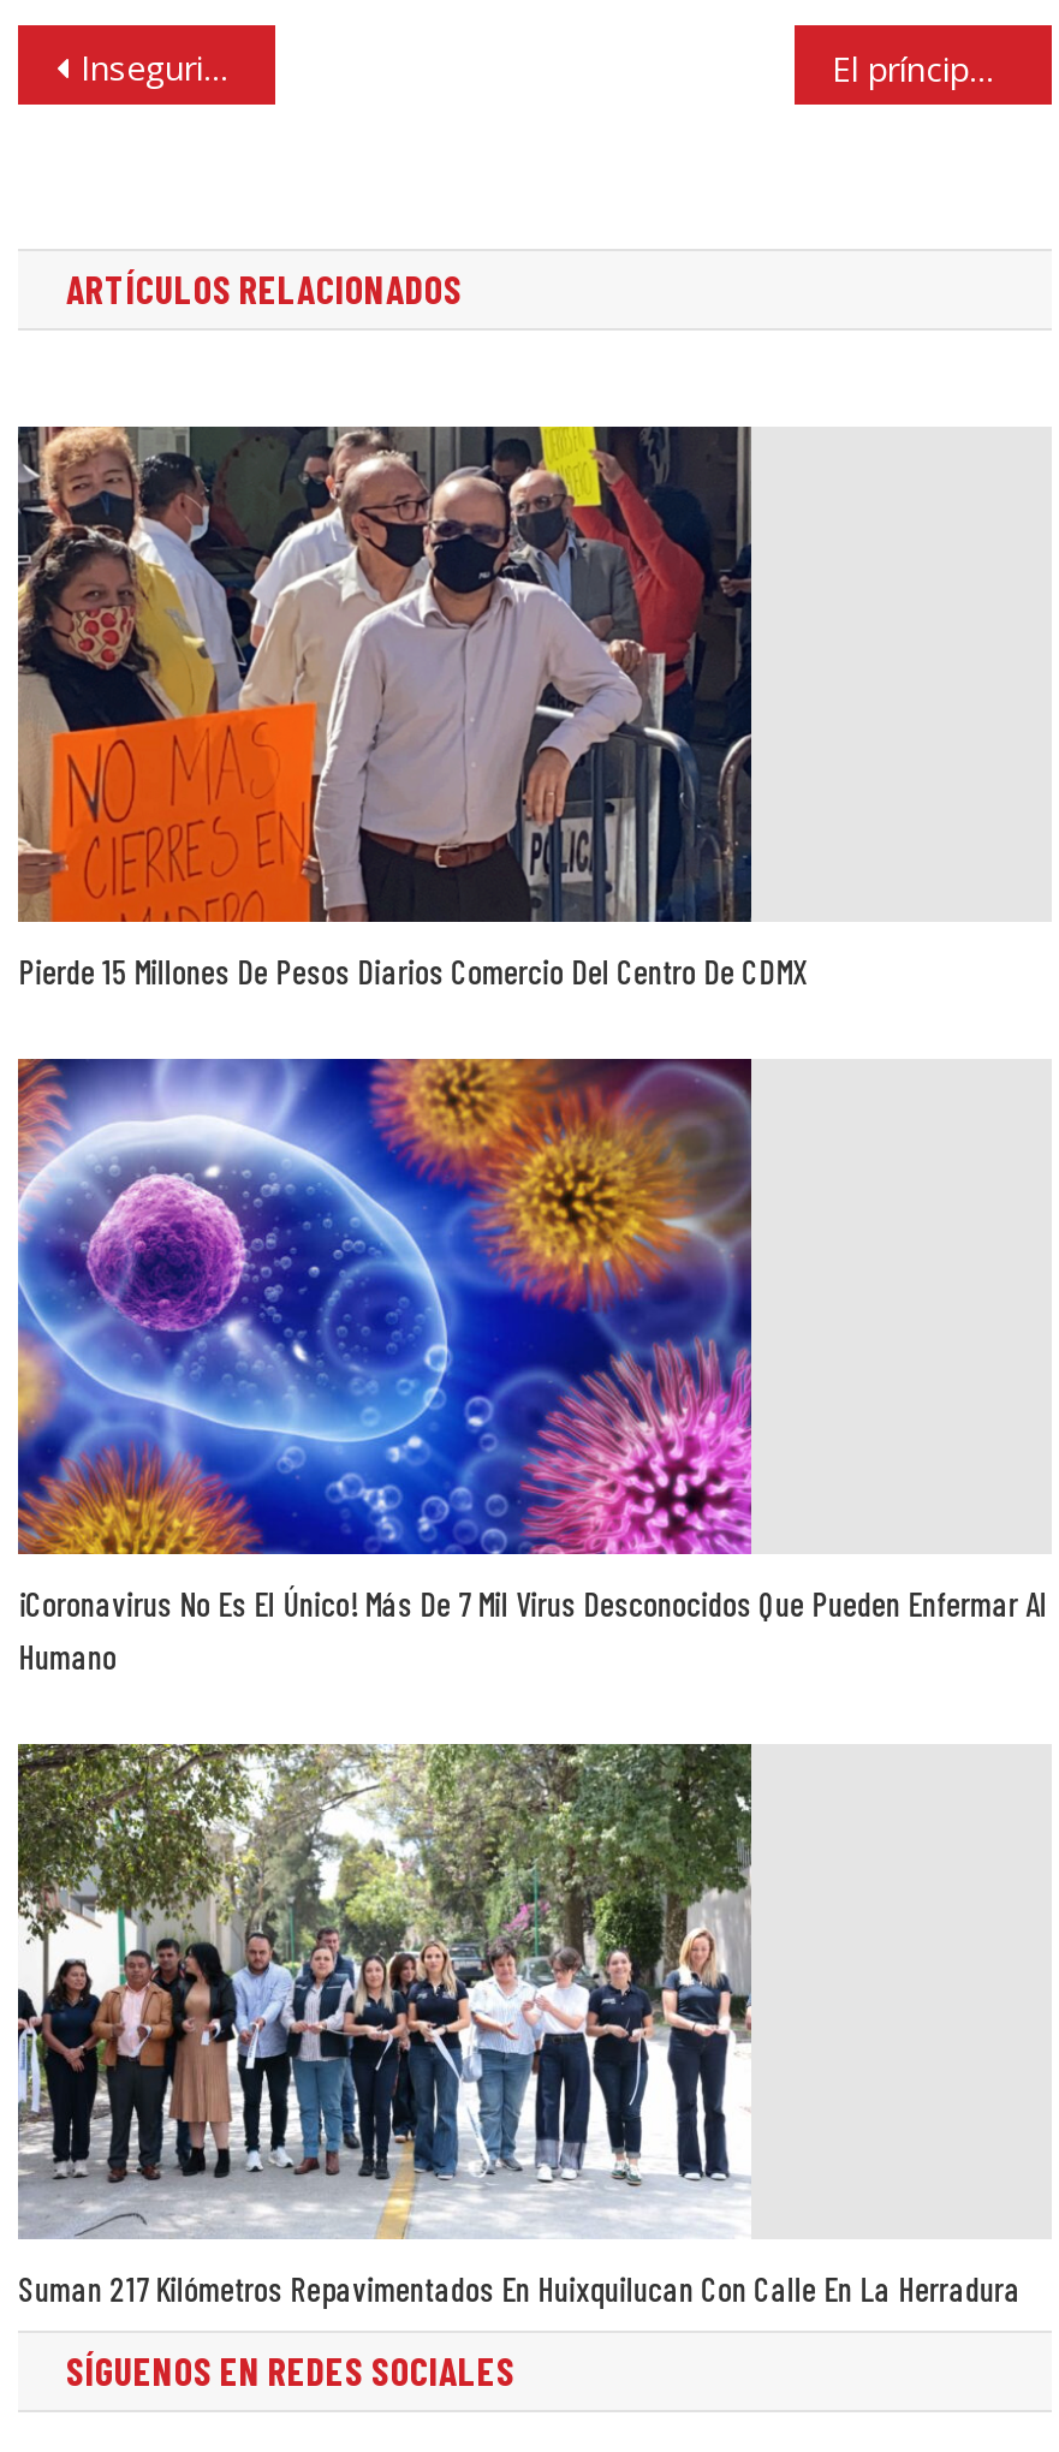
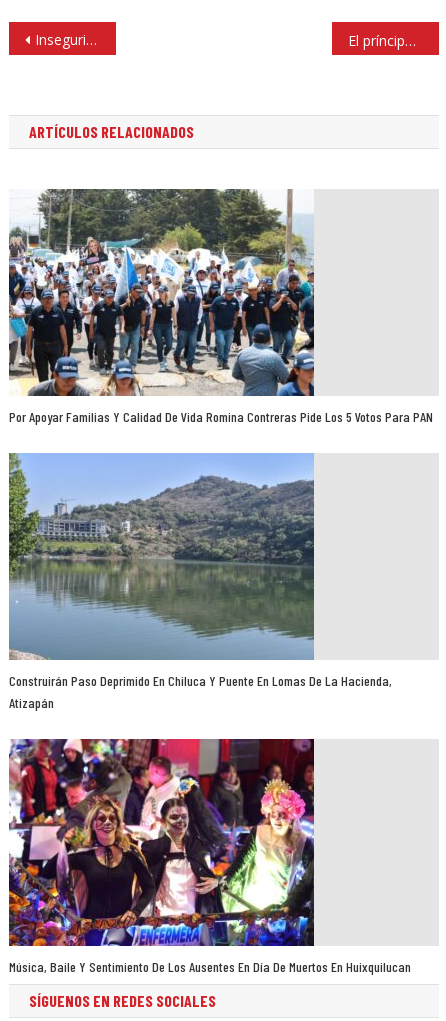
- [image]
- Pierde 15 Millones De Pesos Diarios Comercio Del Centro De CDMX
+ [image]
+ Por Apoyar Familias Y Calidad De Vida Romina Contreras Pide Los 5 Votos Para PAN

- [image]
- ¡Coronavirus No Es El Único! Más De 7 Mil Virus Desconocidos Que Pueden Enfermar Al
- Humano
+ [image]
+ Construirán Paso Deprimido En Chiluca Y Puente En Lomas De La Hacienda,
+ Atizapán

- [image]
- Suman 217 Kilómetros Repavimentados En Huixquilucan Con Calle En La Herradura
+ [image]
+ Música, Baile Y Sentimiento De Los Ausentes En Día De Muertos En Huixquilucan
